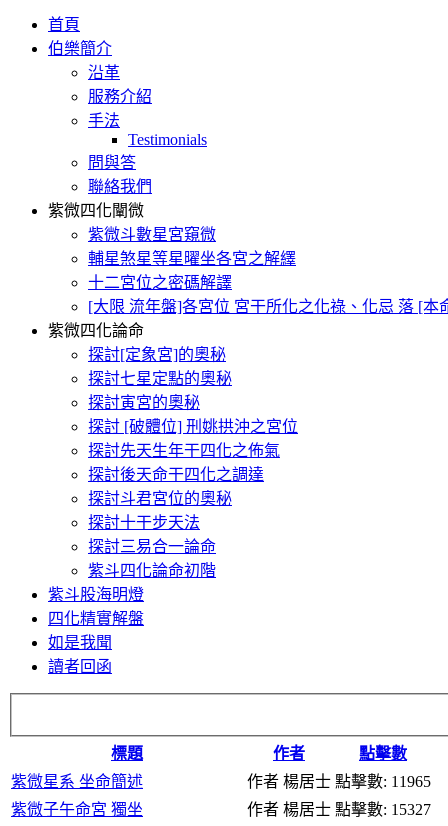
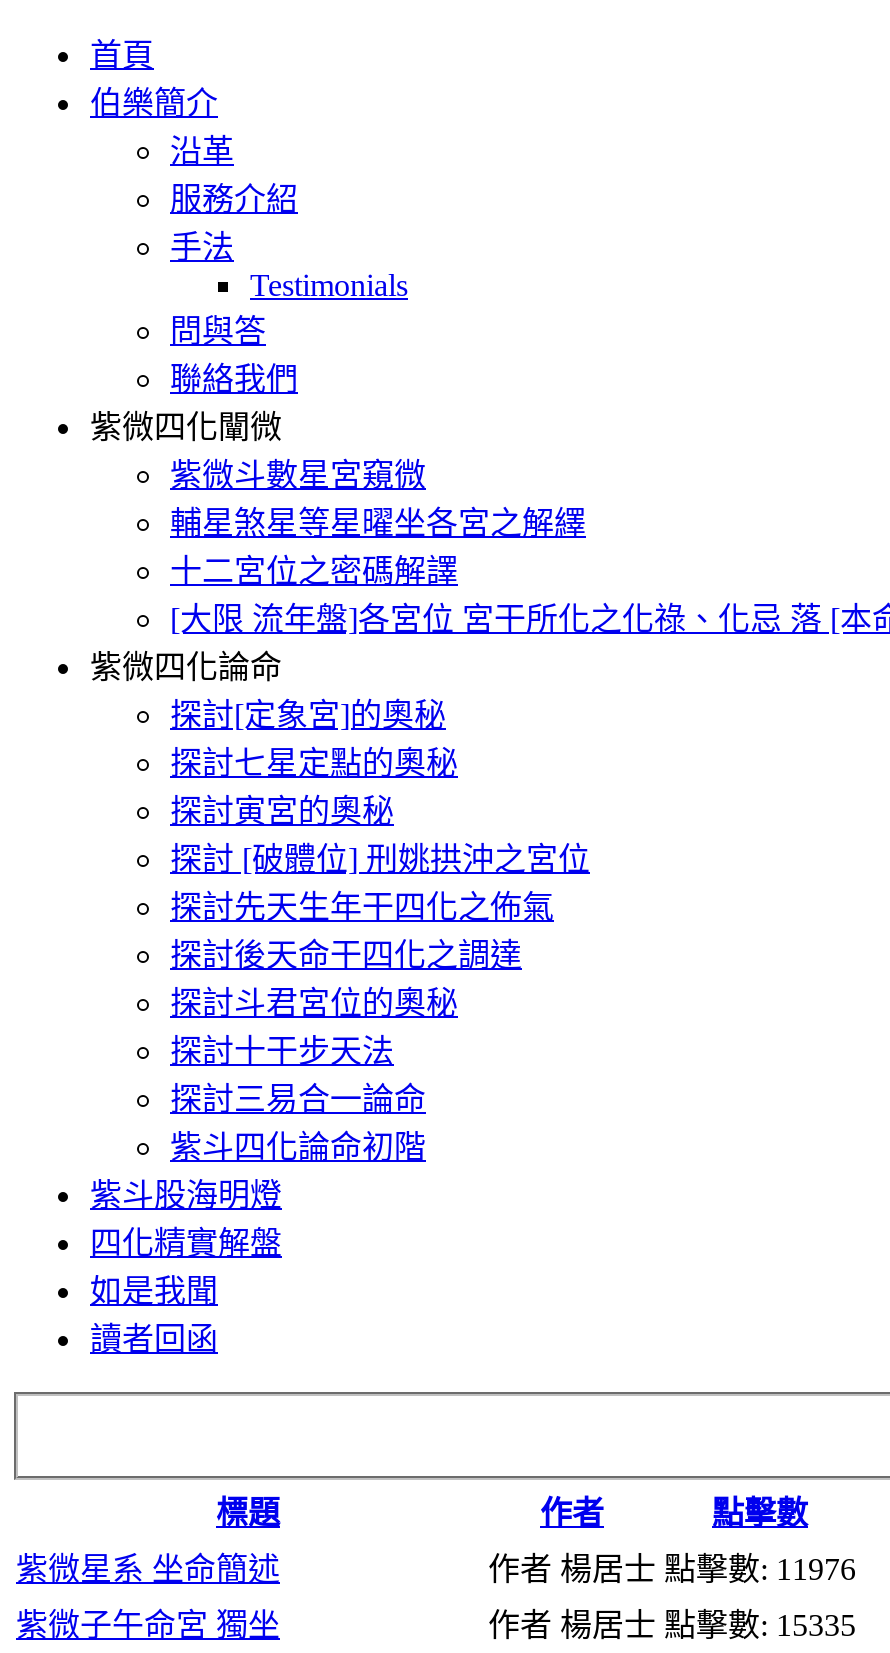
- 作者 楊居士 點擊數: 11965
+ 作者 楊居士 點擊數: 11976

- 作者 楊居士 點擊數: 15327
+ 作者 楊居士 點擊數: 15335
